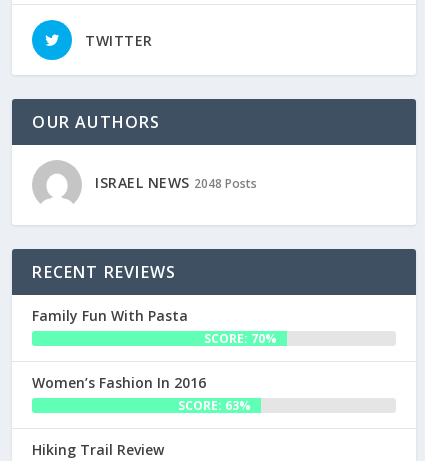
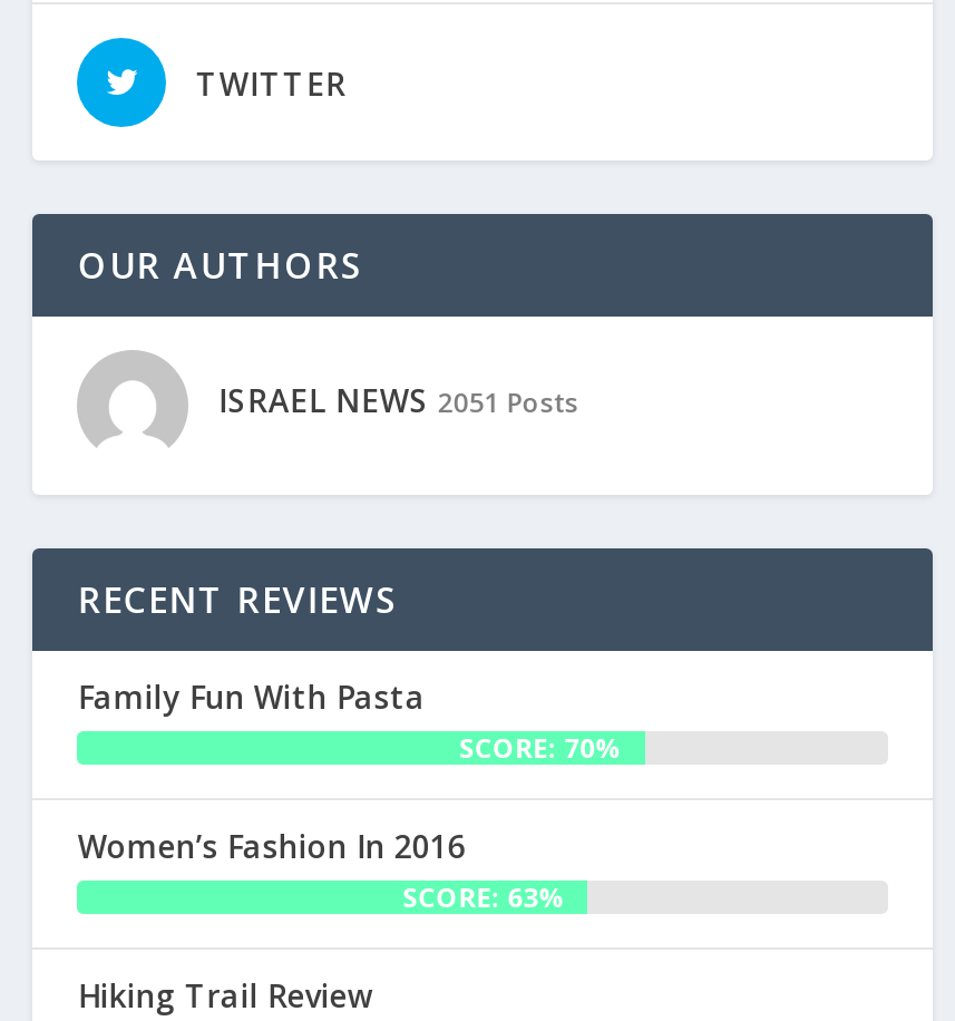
- ISRAEL NEWS 2048 Posts
+ ISRAEL NEWS 2051 Posts
